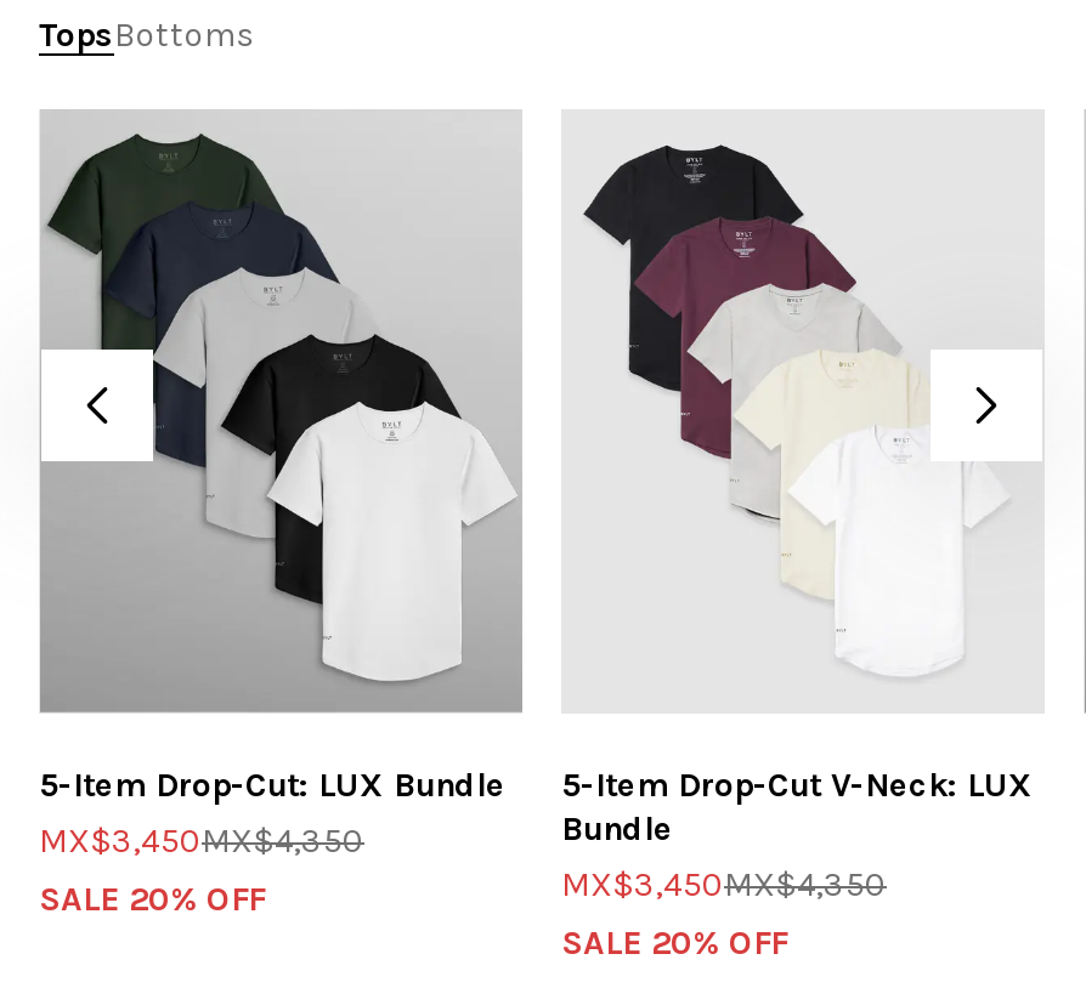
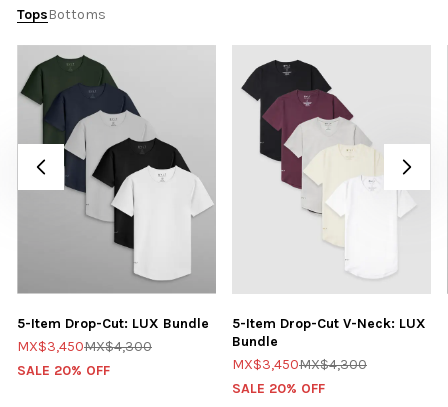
- MX$3,450MX$4,350
+ MX$3,450MX$4,300

- MX$3,450MX$4,350
+ MX$3,450MX$4,300
